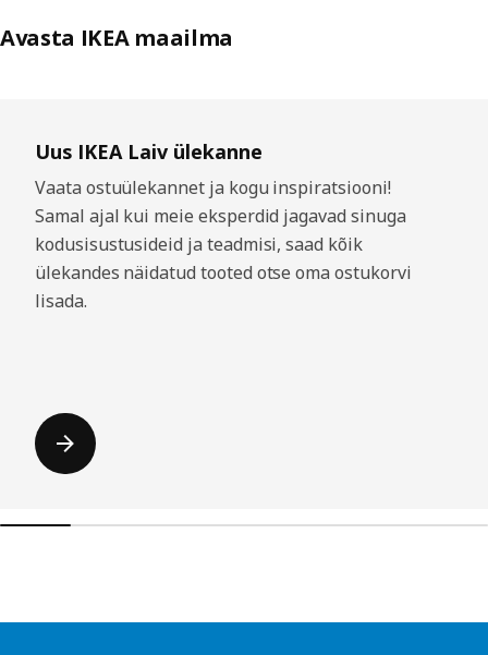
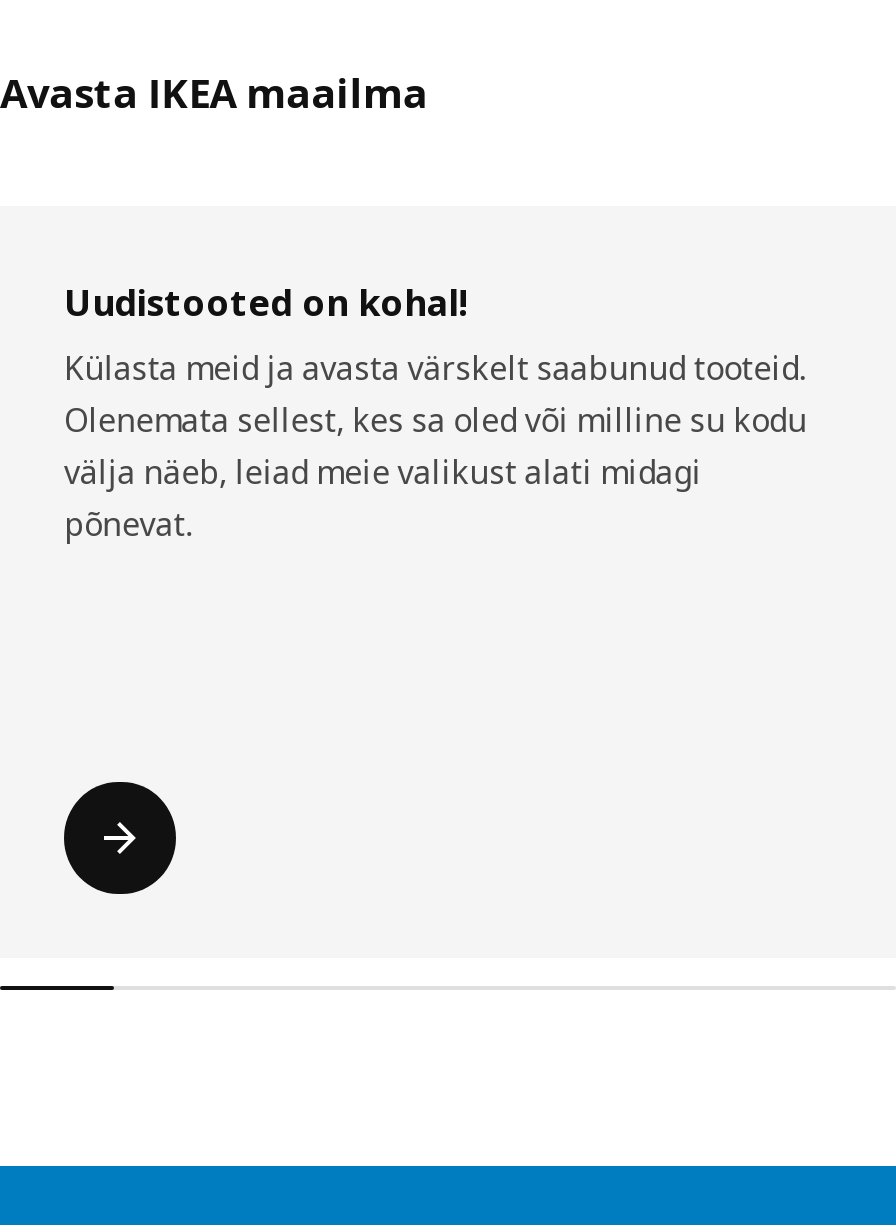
- Uus IKEA Laiv ülekanne
- Vaata ostuülekannet ja kogu inspiratsiooni!
- Samal ajal kui meie eksperdid jagavad sinuga
- kodusisustusideid ja teadmisi, saad kõik
- ülekandes näidatud tooted otse oma ostukorvi
- lisada.
+ Uudistooted on kohal!
+ Külasta meid ja avasta värskelt saabunud tooteid.
+ Olenemata sellest, kes sa oled või milline su kodu
+ välja näeb, leiad meie valikust alati midagi
+ põnevat.
